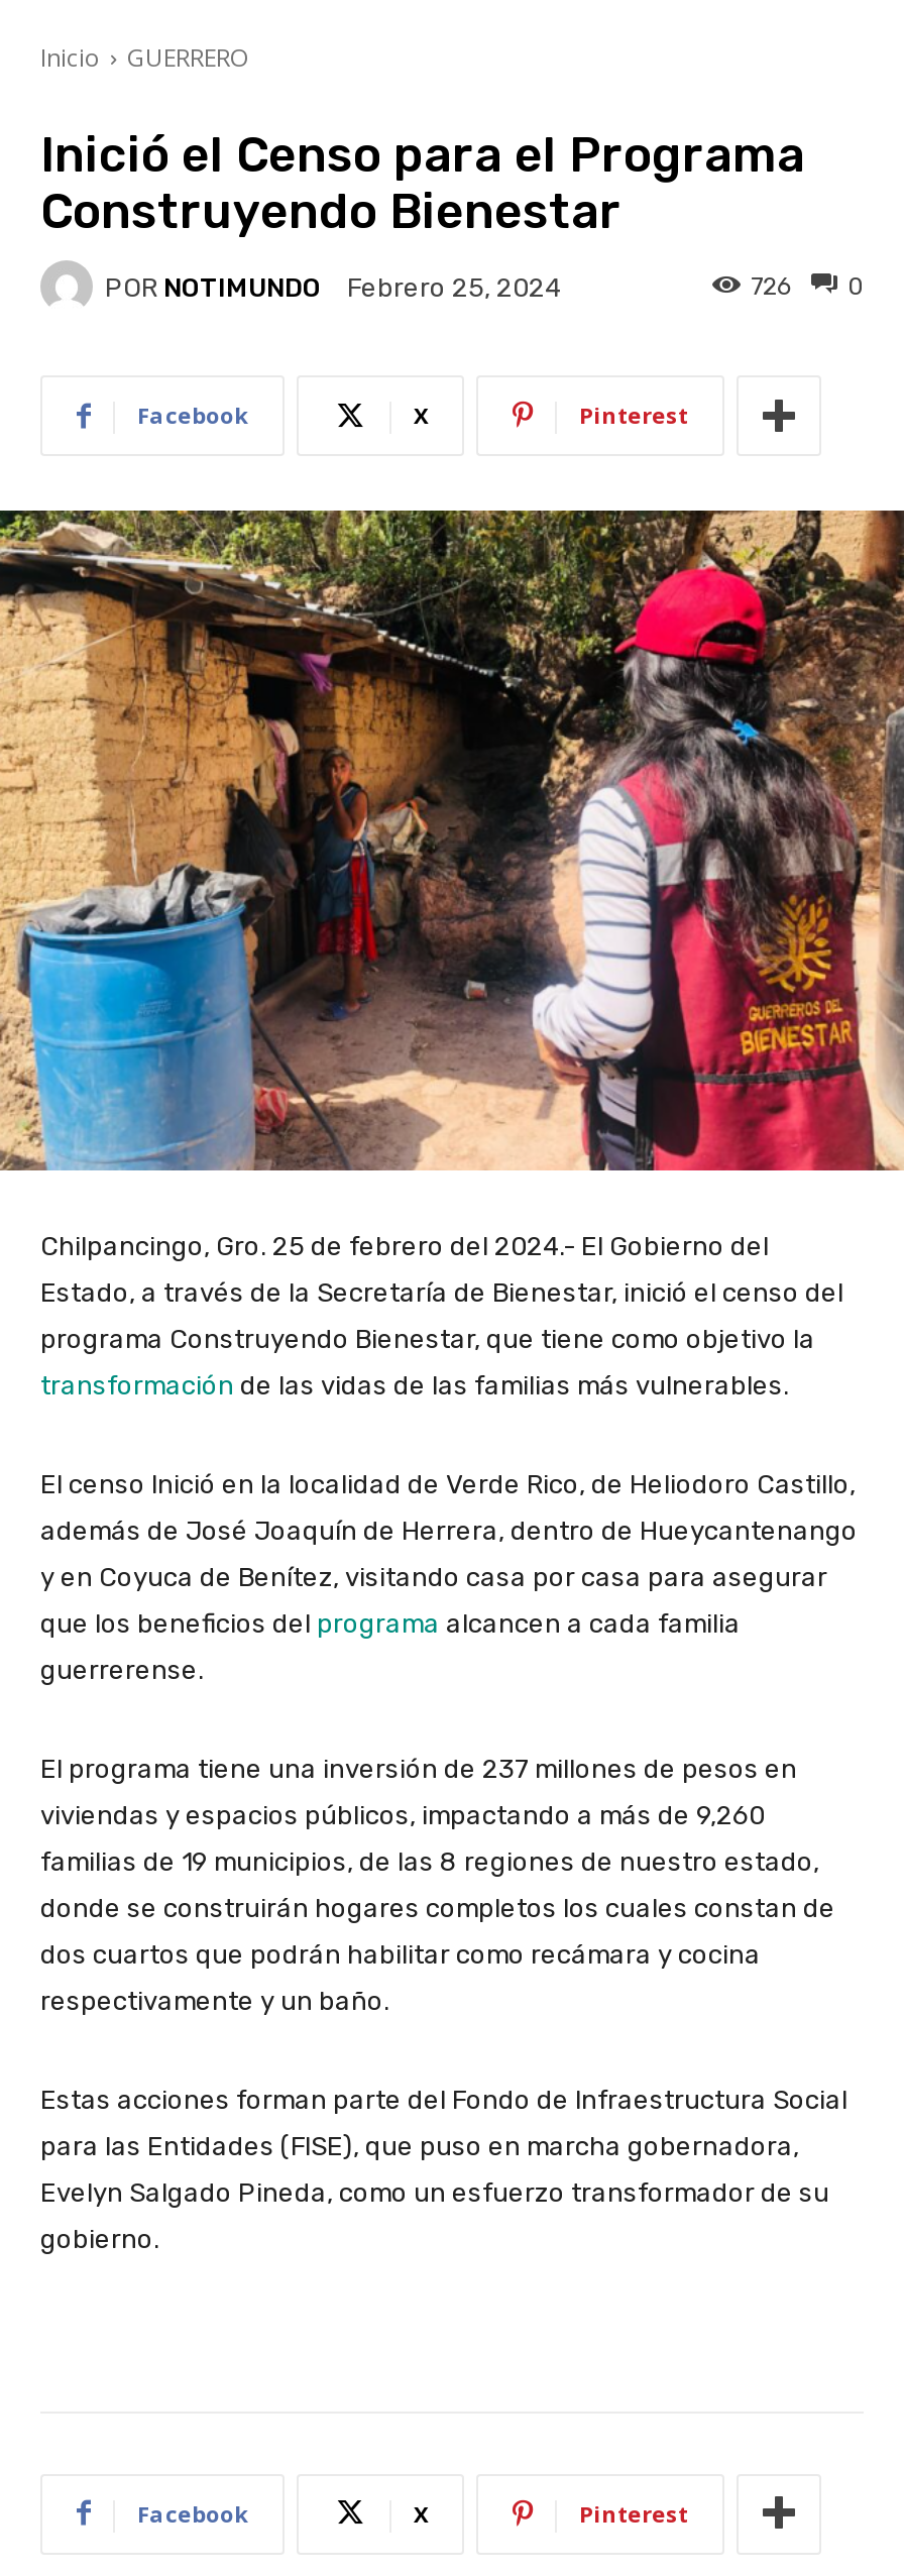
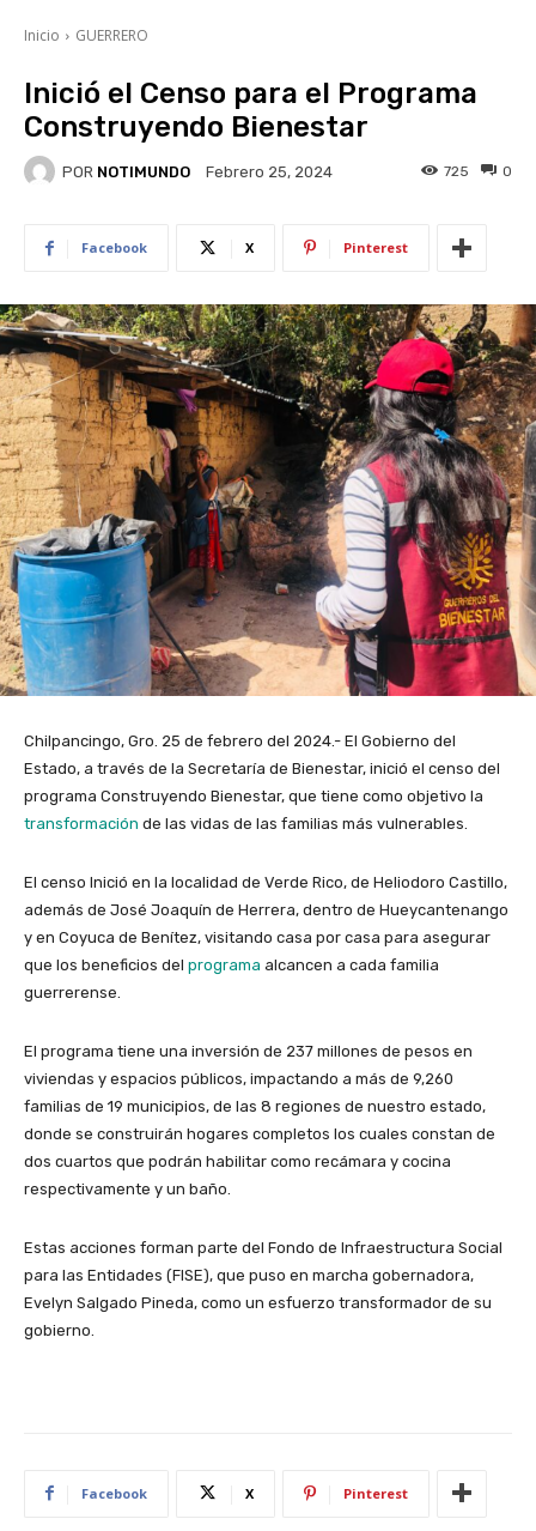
- 726 0
+ 725 0
